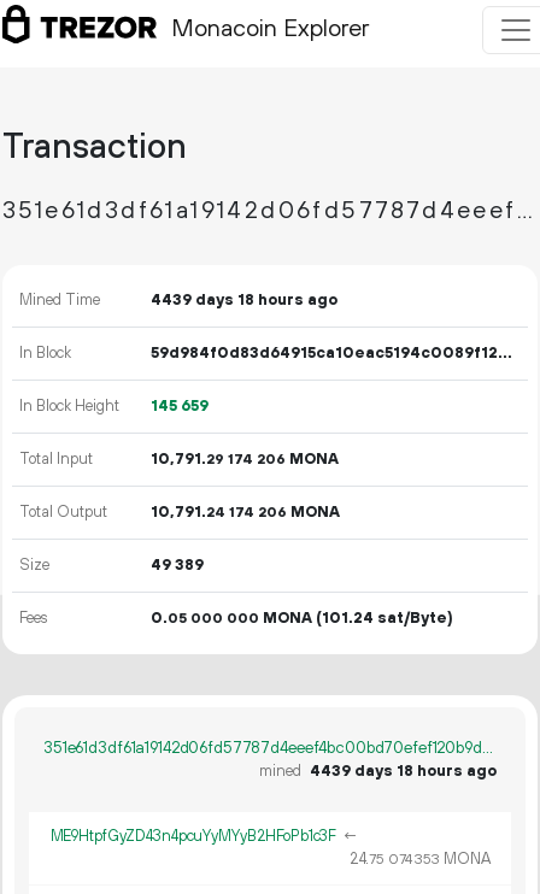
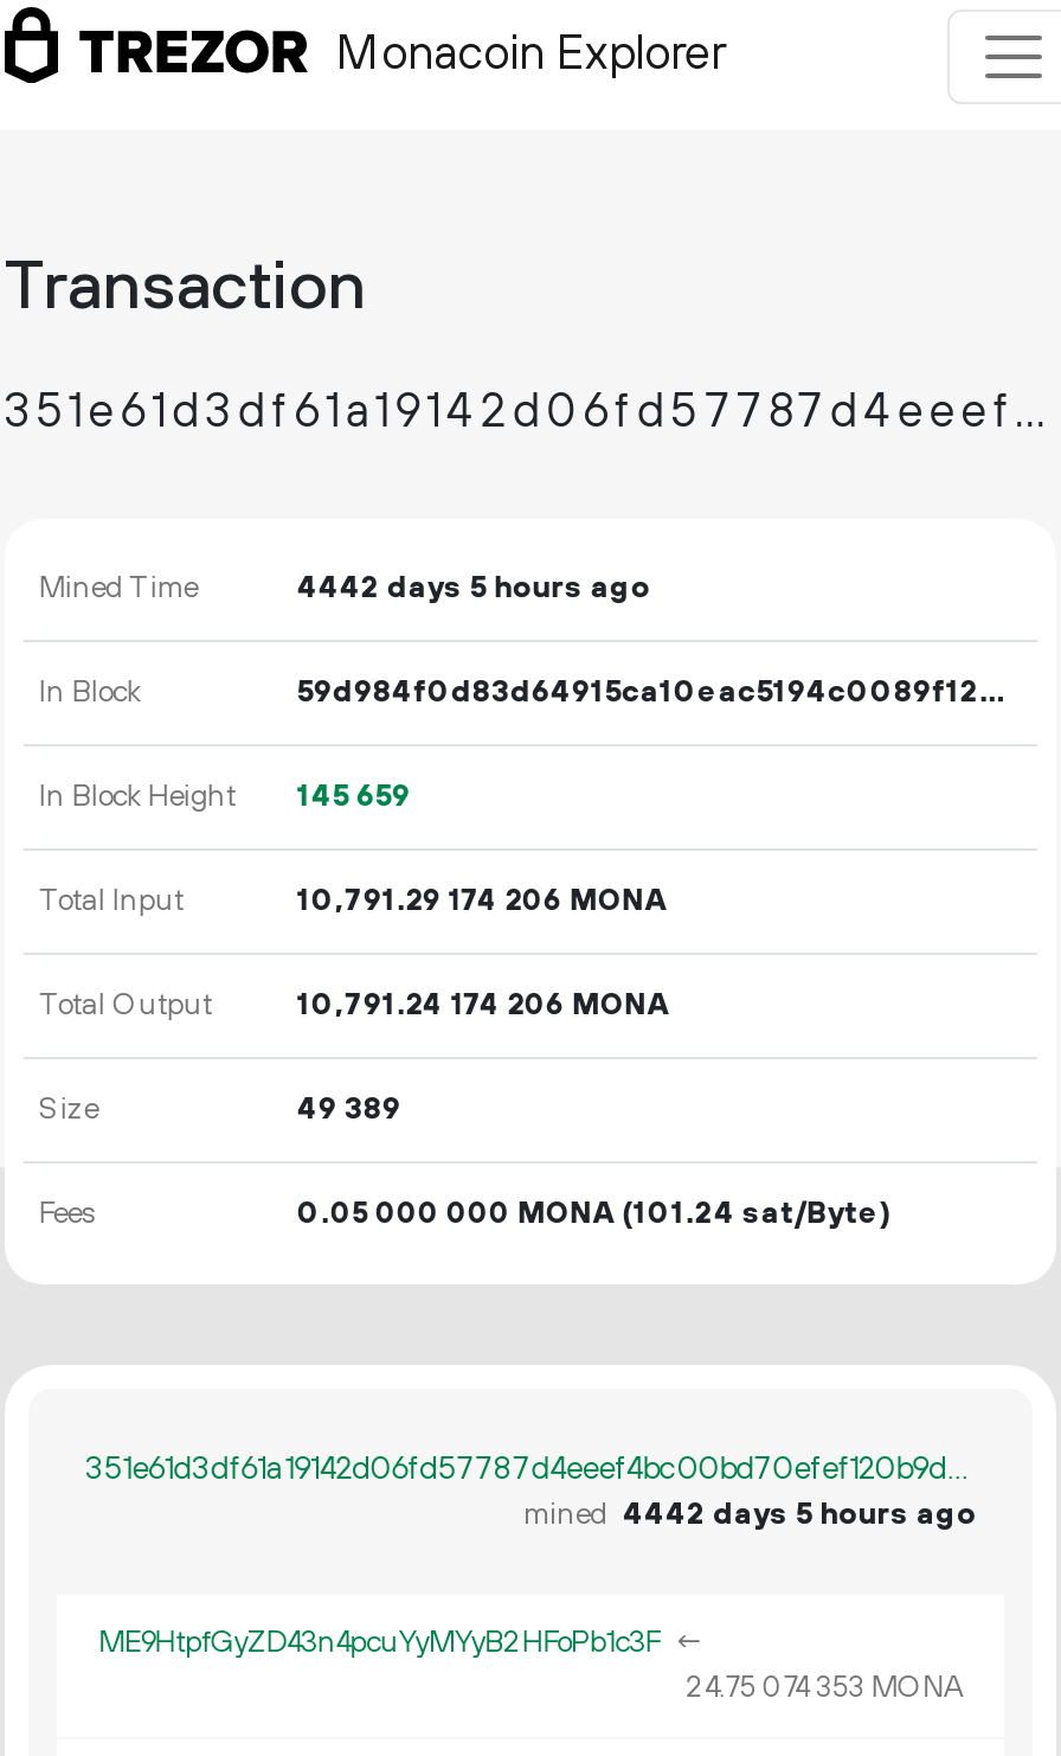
- 4439 days 18 hours ago
+ 4442 days 5 hours ago

- mined 4439 days 18 hours ago
+ mined 4442 days 5 hours ago
